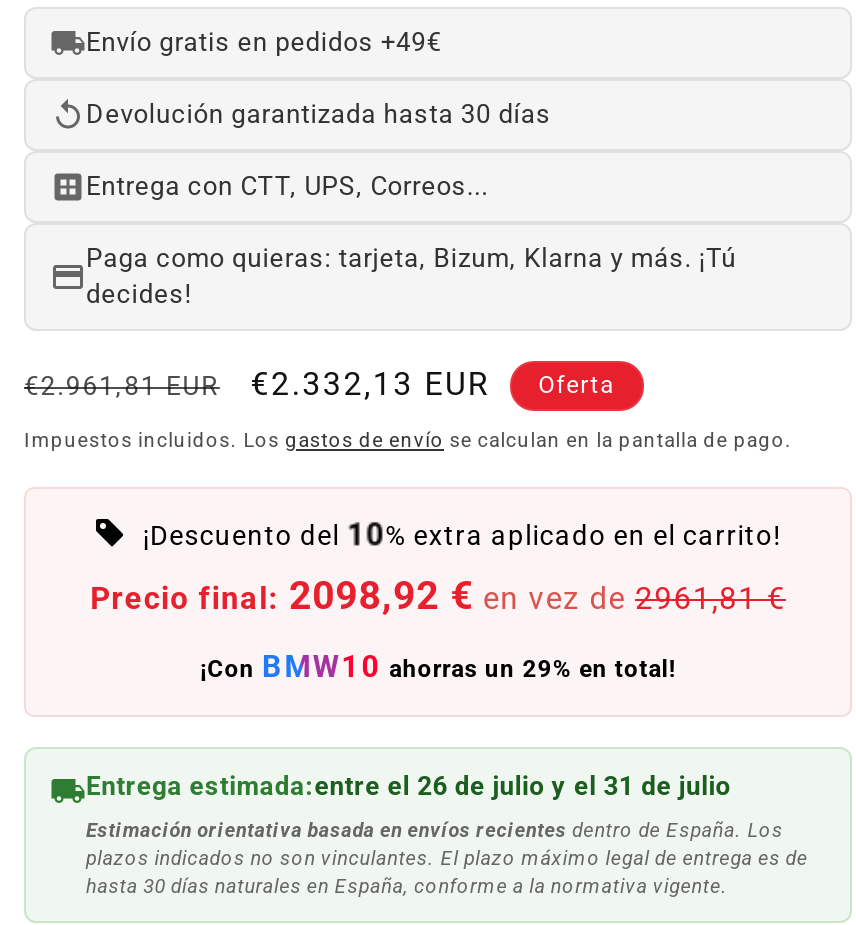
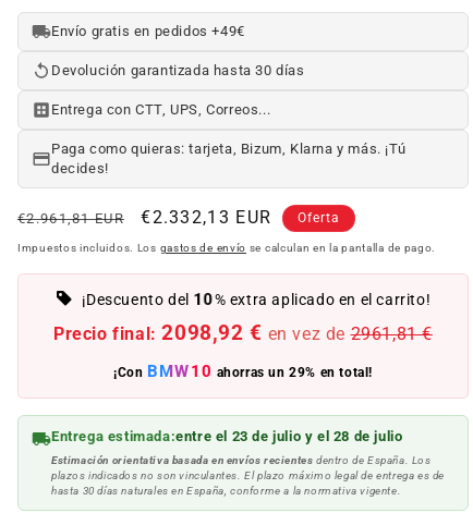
- Entrega estimada:entre el 26 de julio y el 31 de julio
+ Entrega estimada:entre el 23 de julio y el 28 de julio
